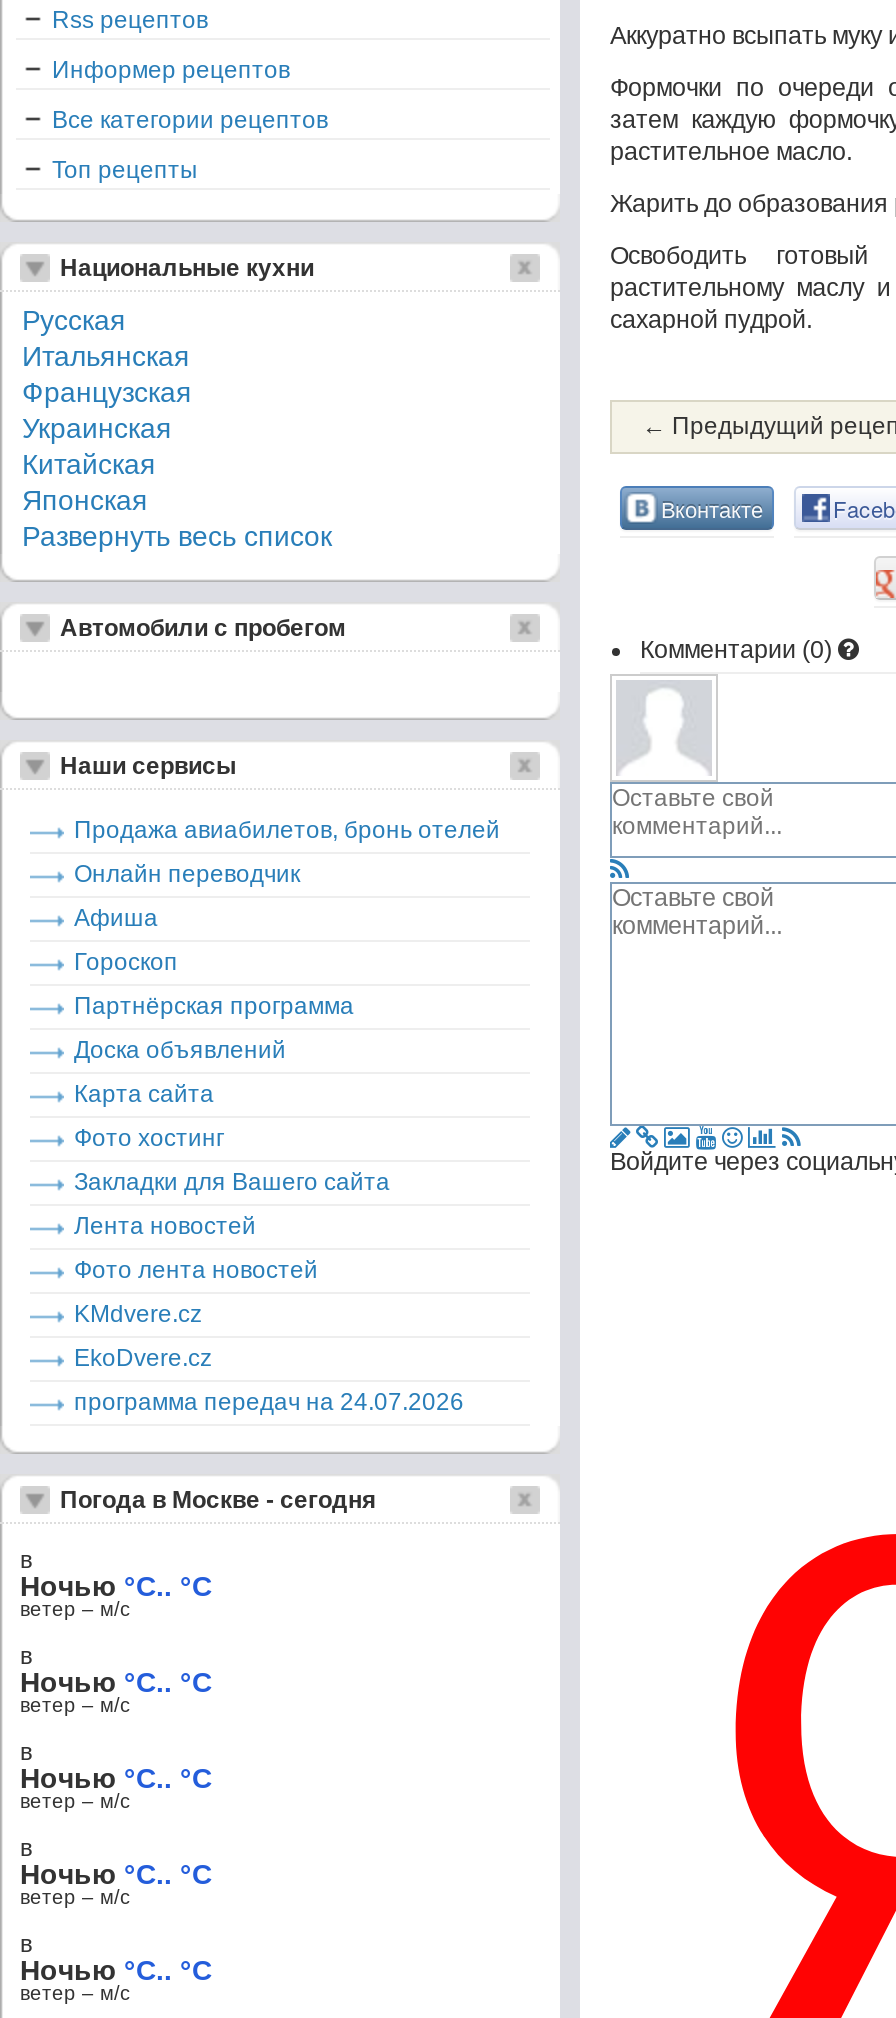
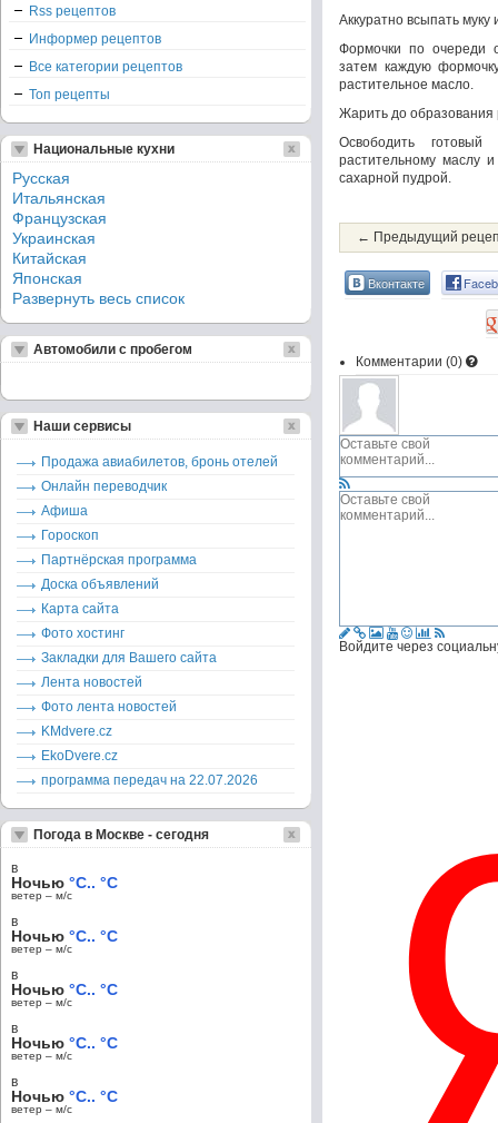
- программа передач на 24.07.2026
+ программа передач на 22.07.2026
